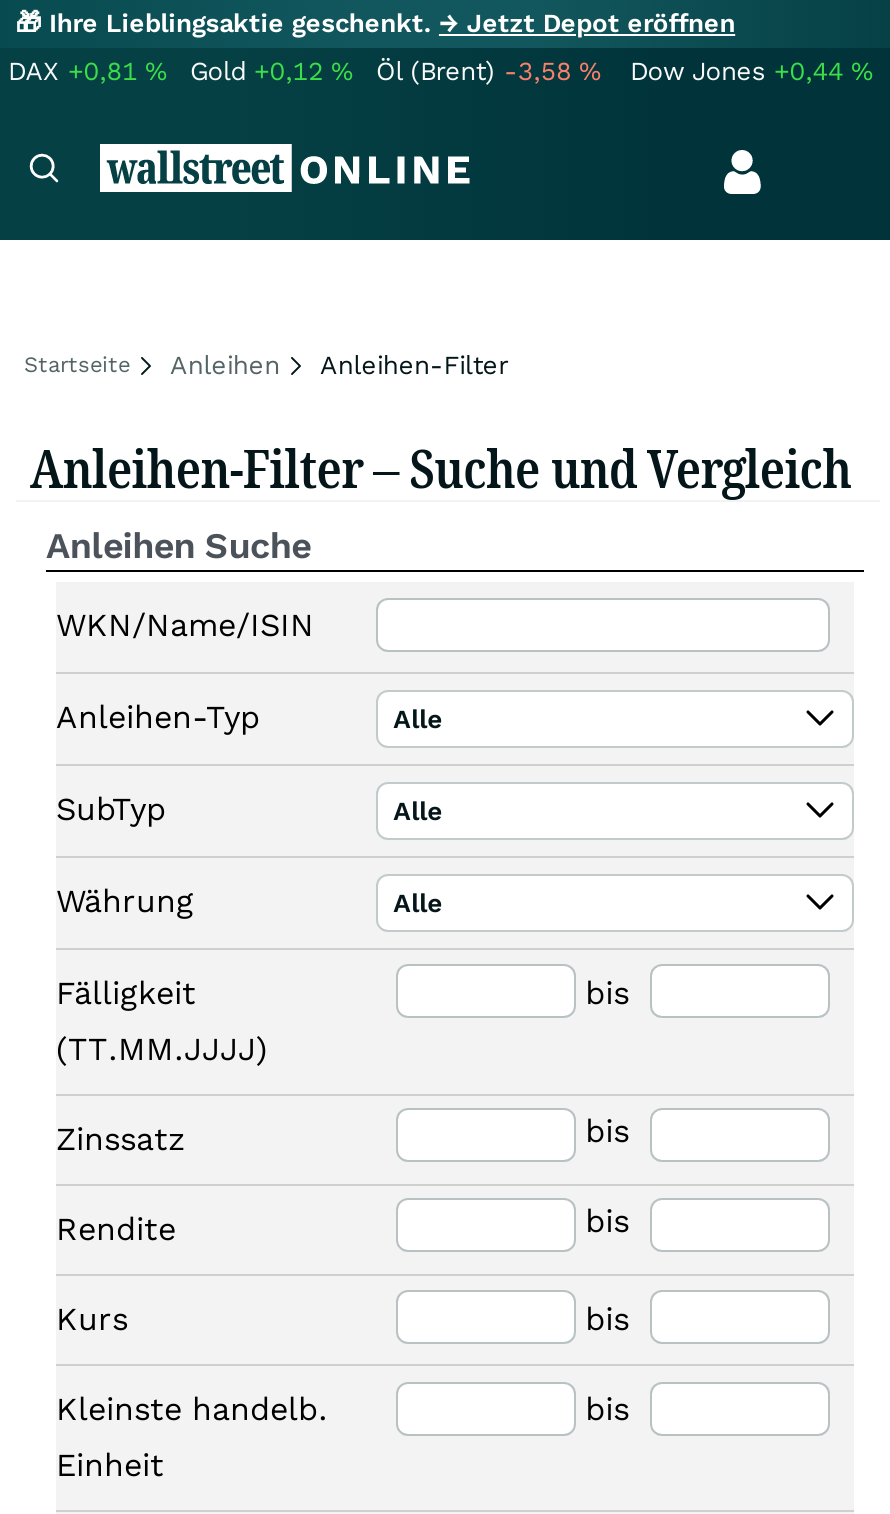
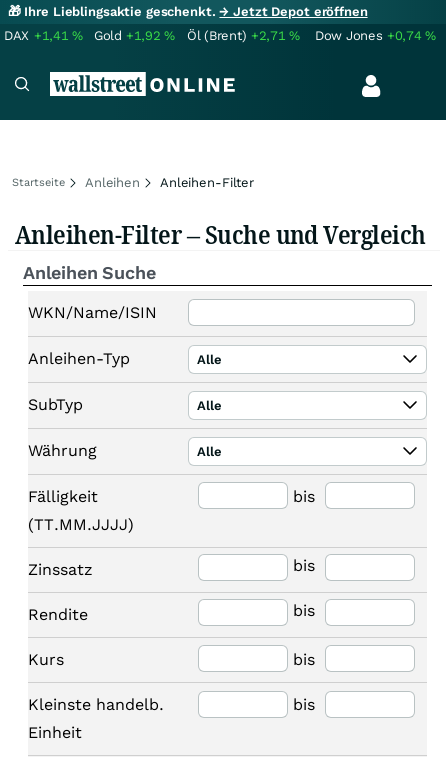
- DAX +0,81%
+ DAX +1,41%

- Gold +0,12%
+ Gold +1,92%

- Öl (Brent) -3,58%
+ Öl (Brent) +2,71%

- Dow Jones +0,44%
+ Dow Jones +0,74%
